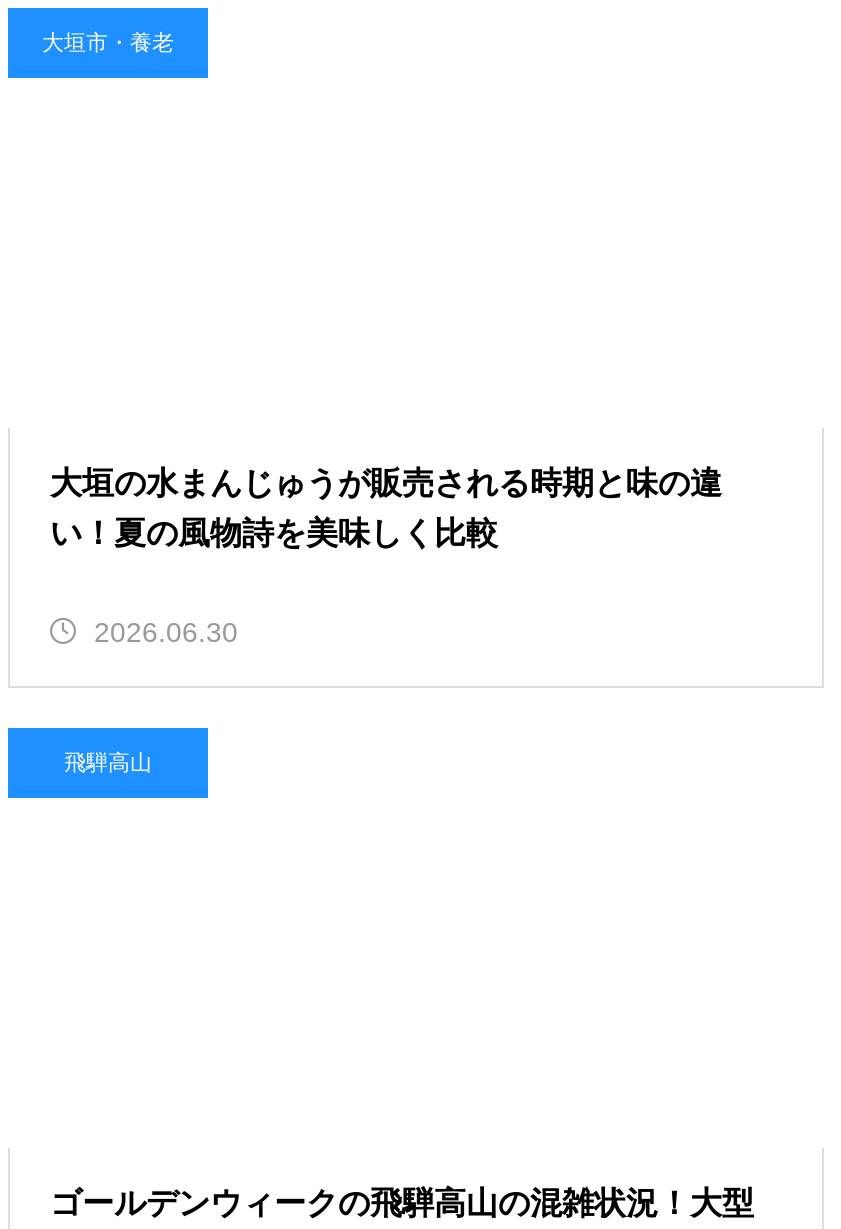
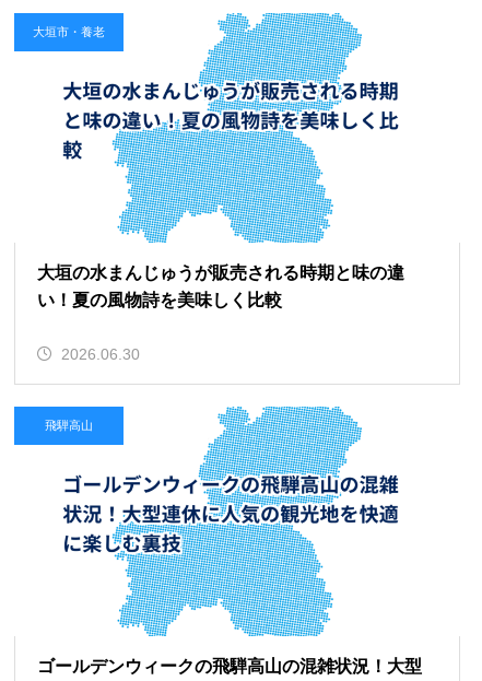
+ [image]

+ [image]
